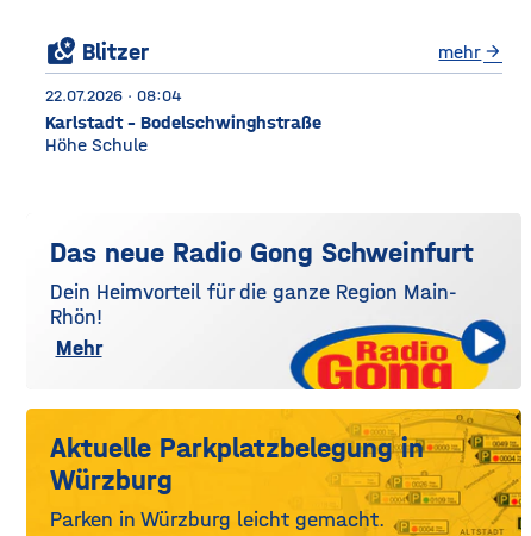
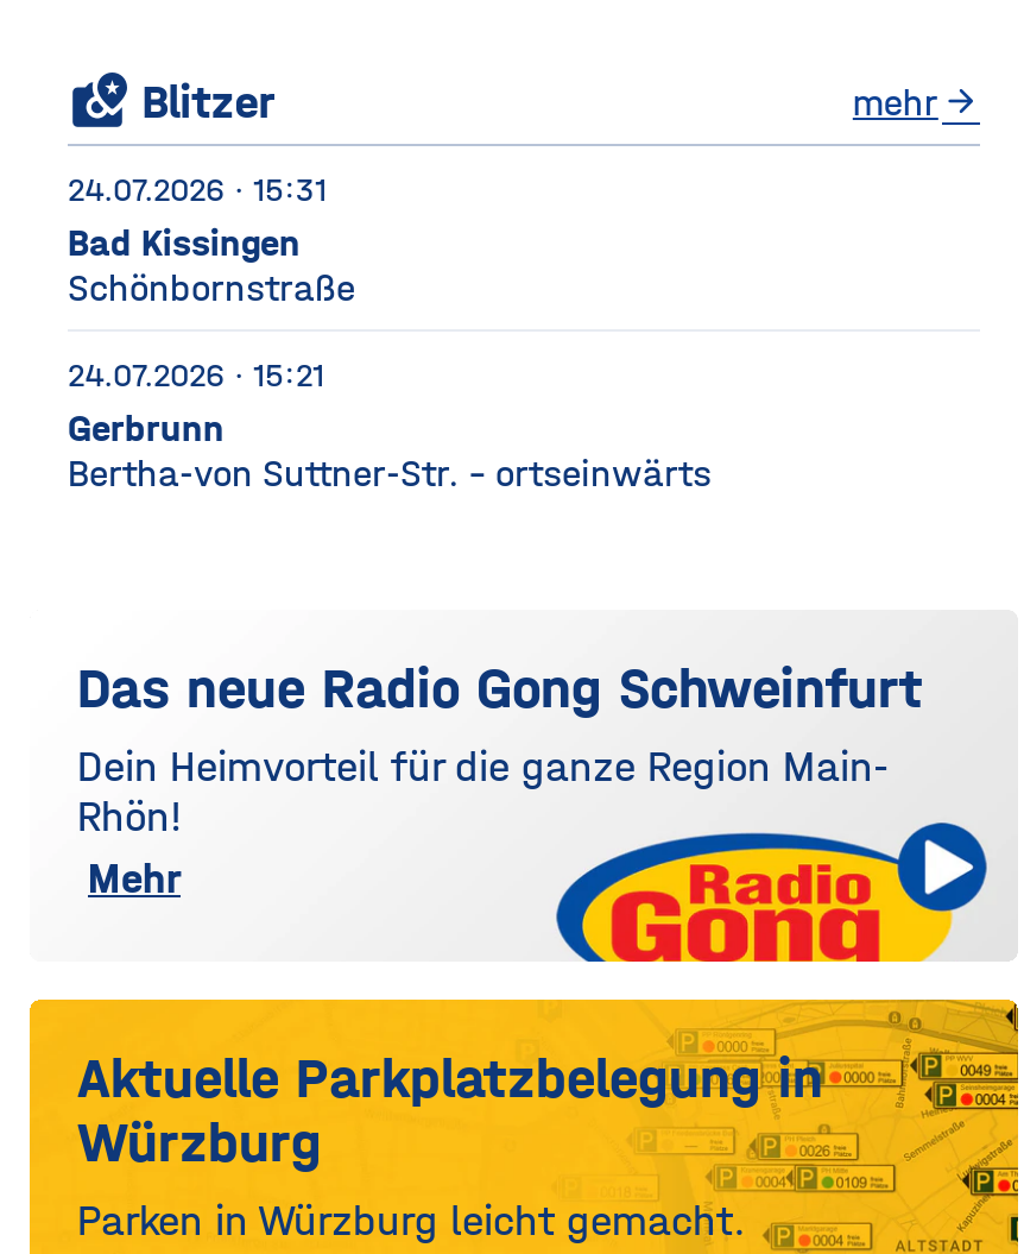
- 22.07.2026 · 08:04
- Karlstadt - Bodelschwinghstraße
- Höhe Schule
+ 24.07.2026 · 15:31
+ Bad Kissingen
+ Schönbornstraße
+ 24.07.2026 · 15:21
+ Gerbrunn
+ Bertha-von Suttner-Str. - ortseinwärts
